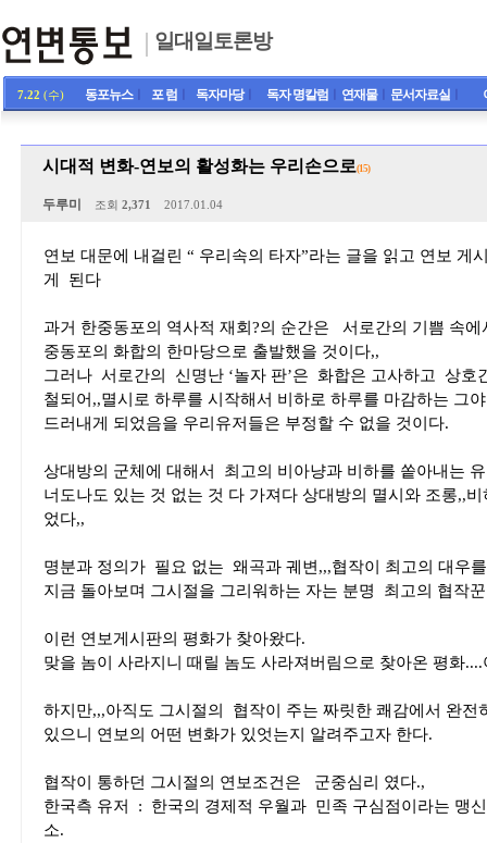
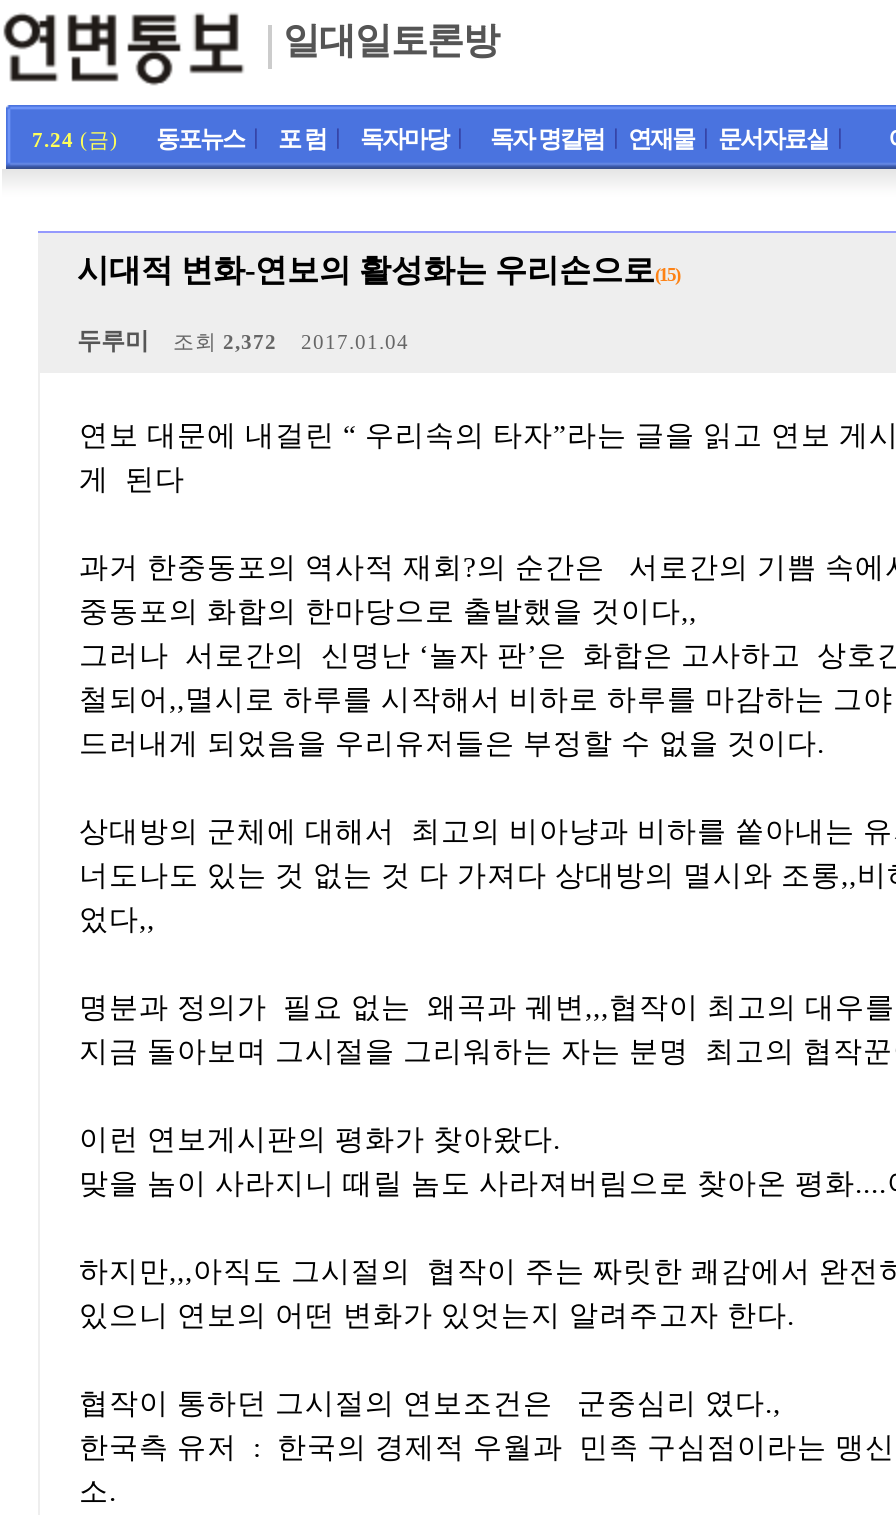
- 7.22 (수)
+ 7.24 (금)

- 두루미 조회 2,371 2017.01.04
+ 두루미 조회 2,372 2017.01.04
